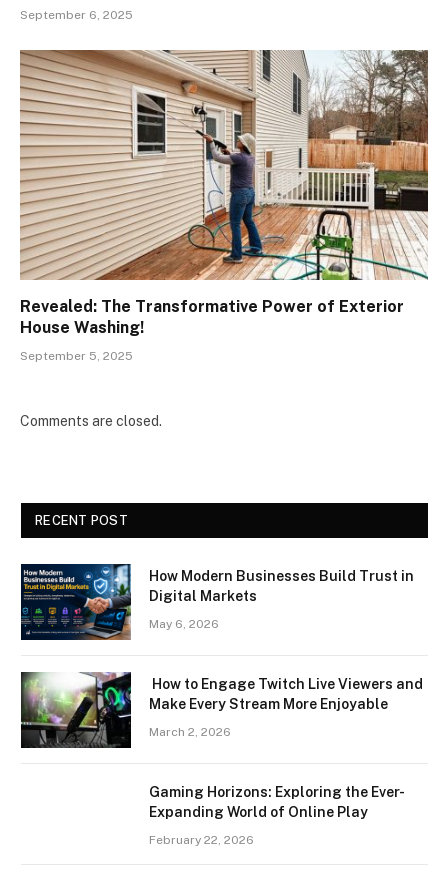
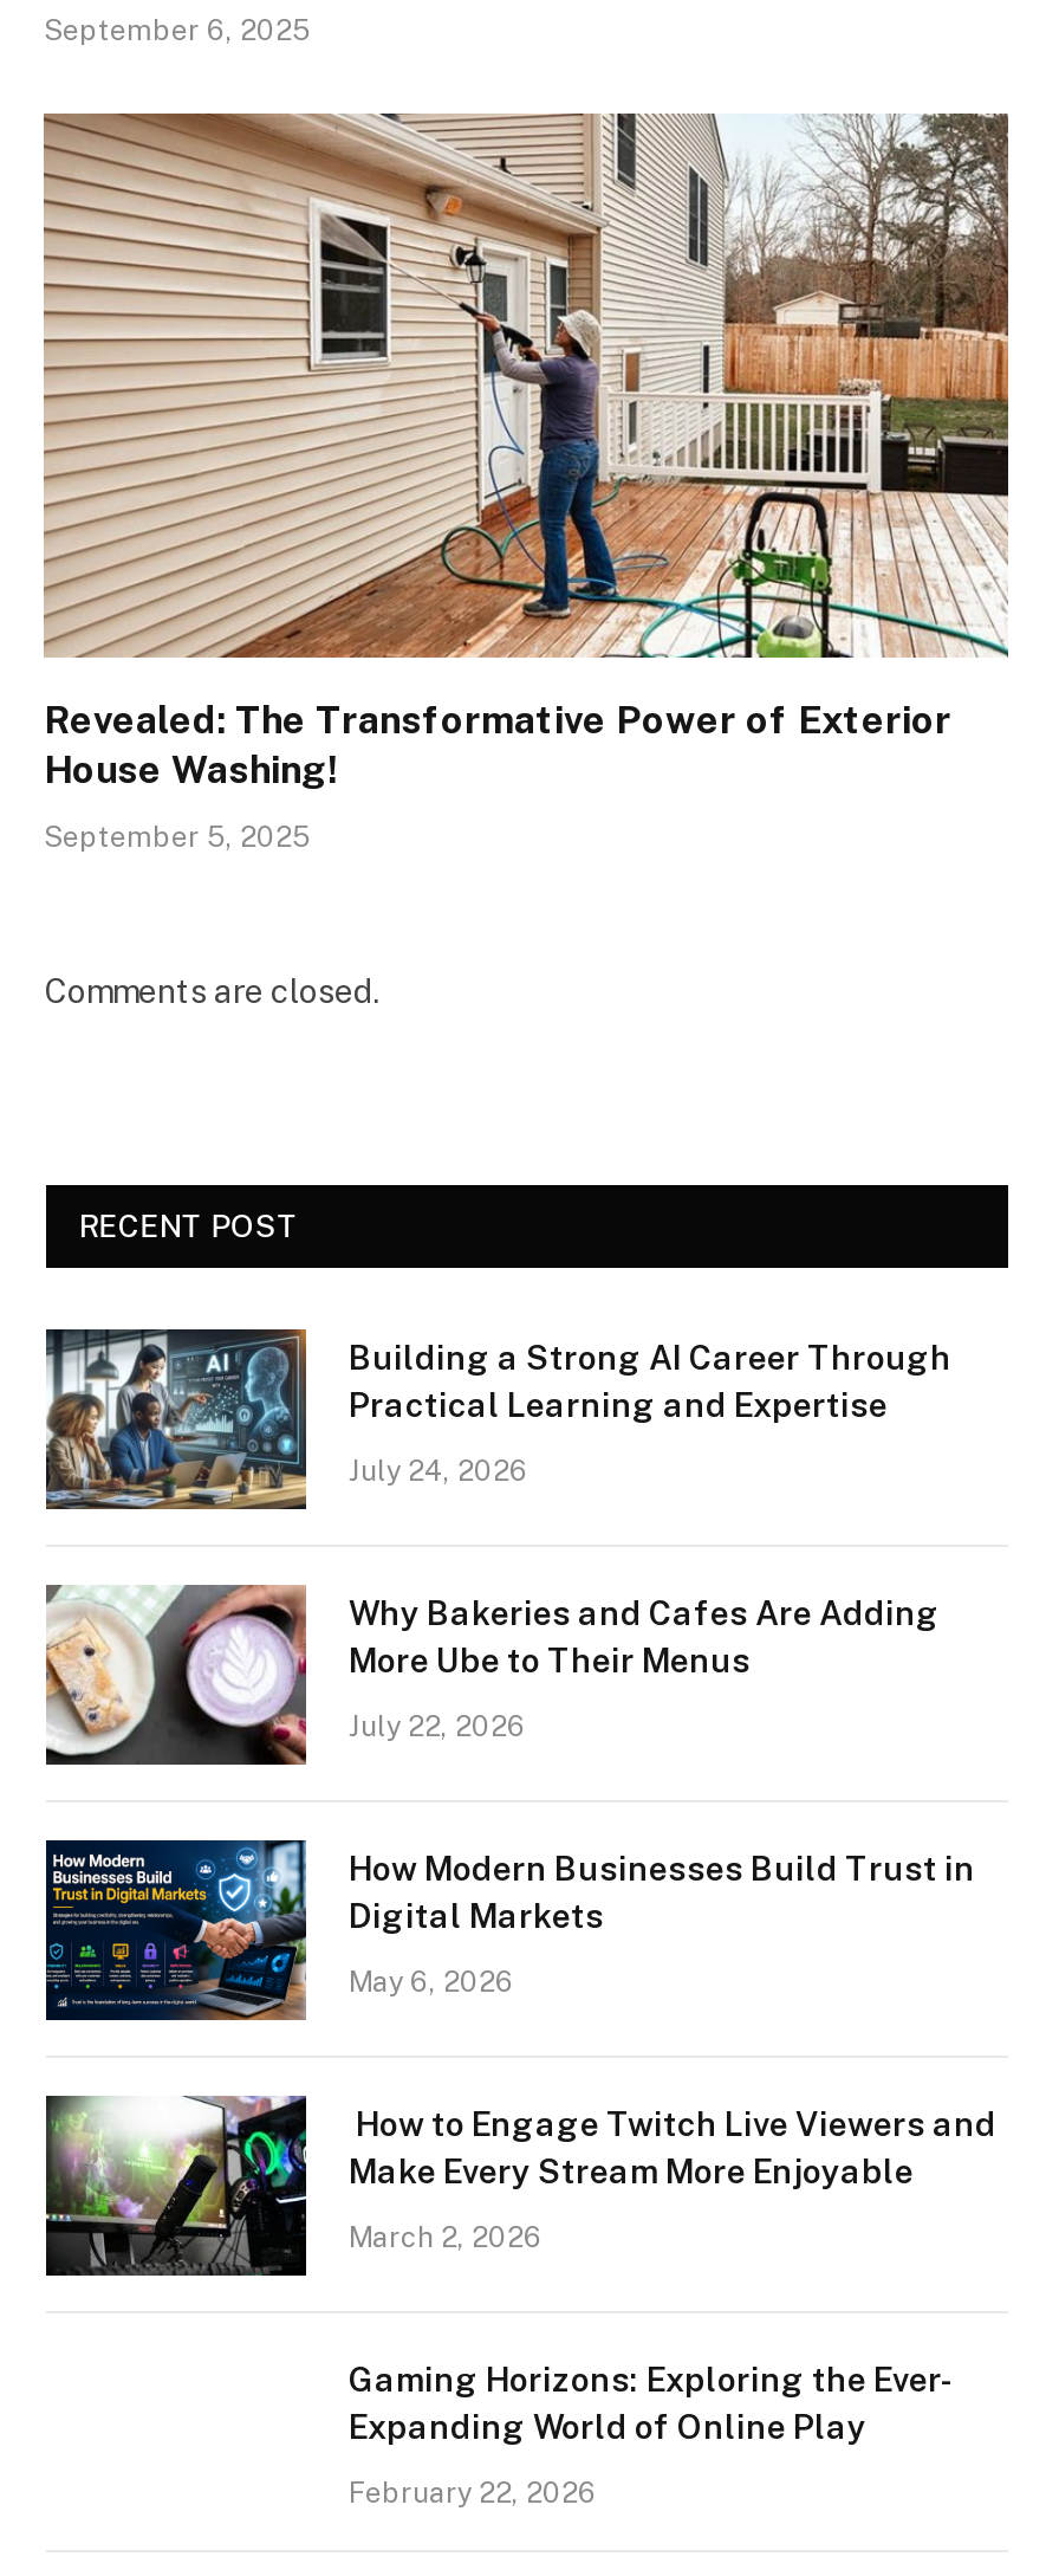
+ [image]
+ Building a Strong AI Career Through
+ Practical Learning and Expertise
+ July 24, 2026

+ [image]
+ Why Bakeries and Cafes Are Adding
+ More Ube to Their Menus
+ July 22, 2026
